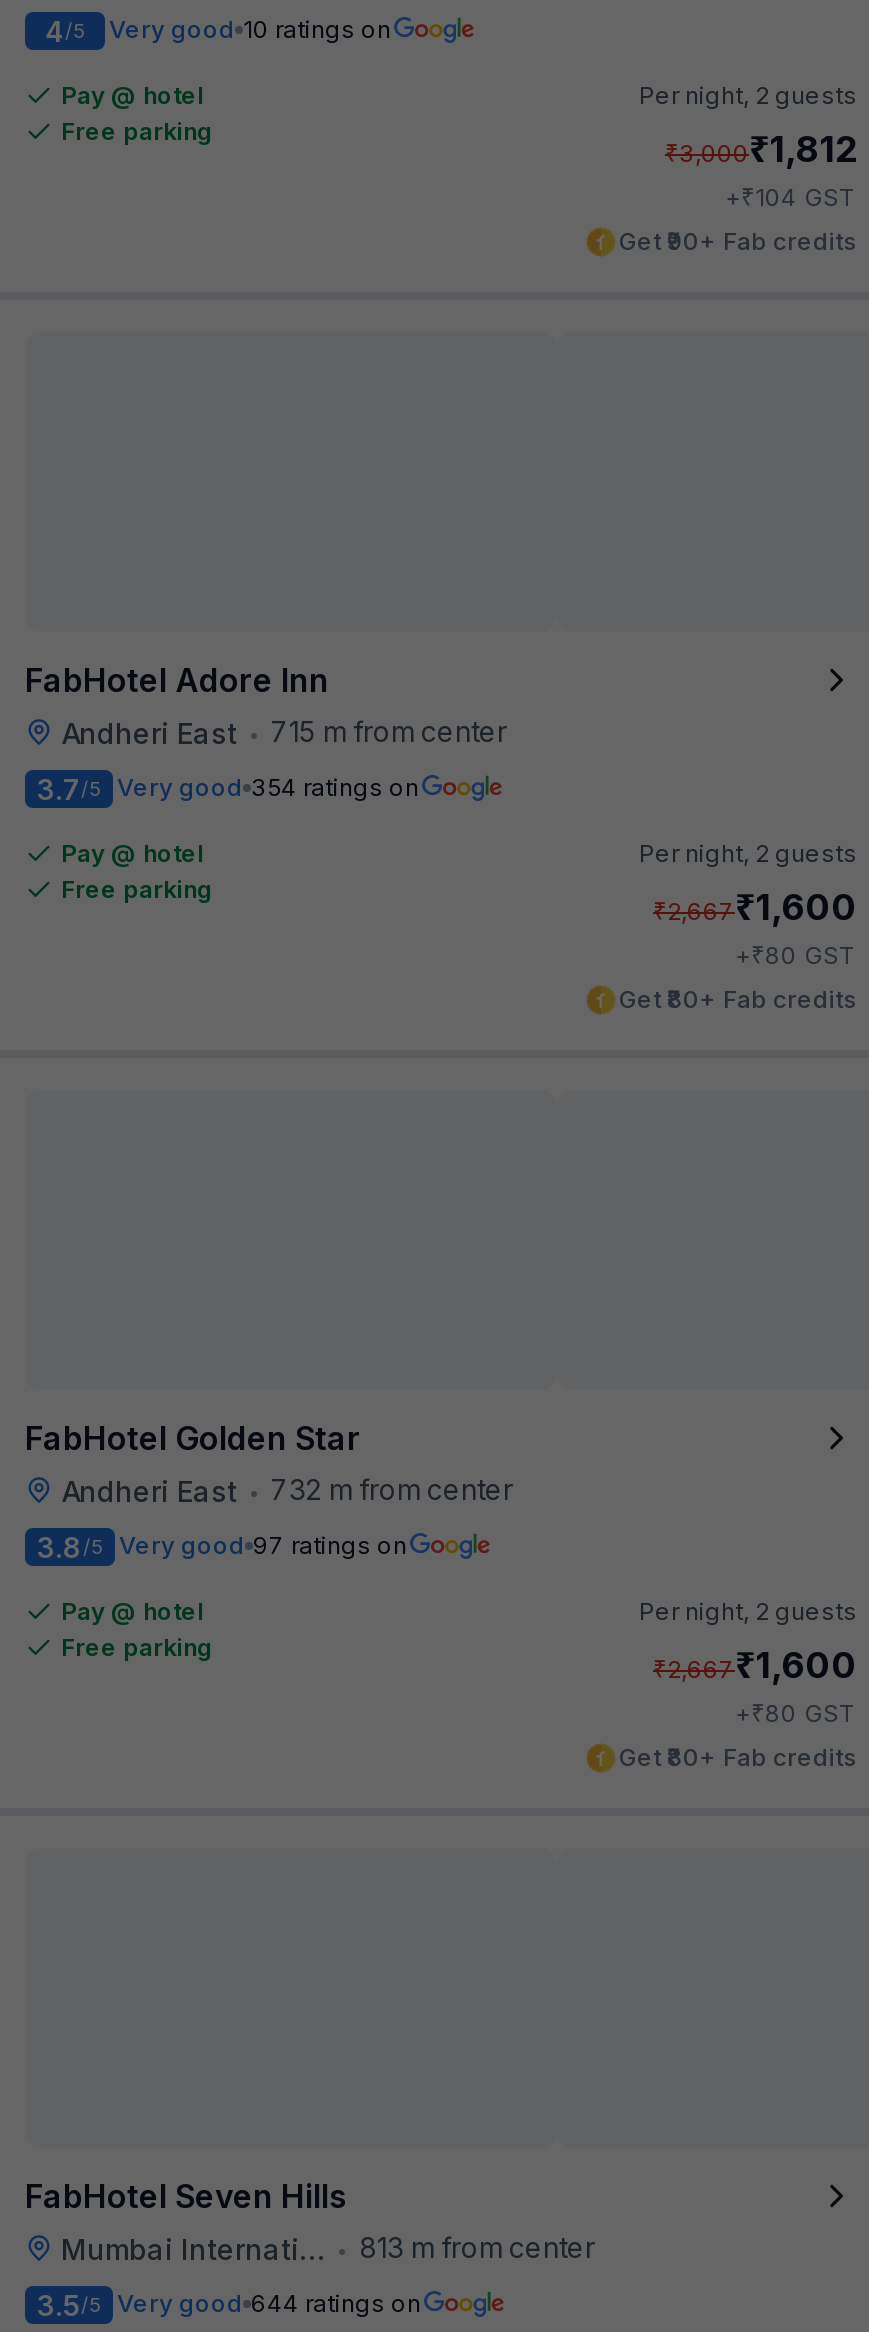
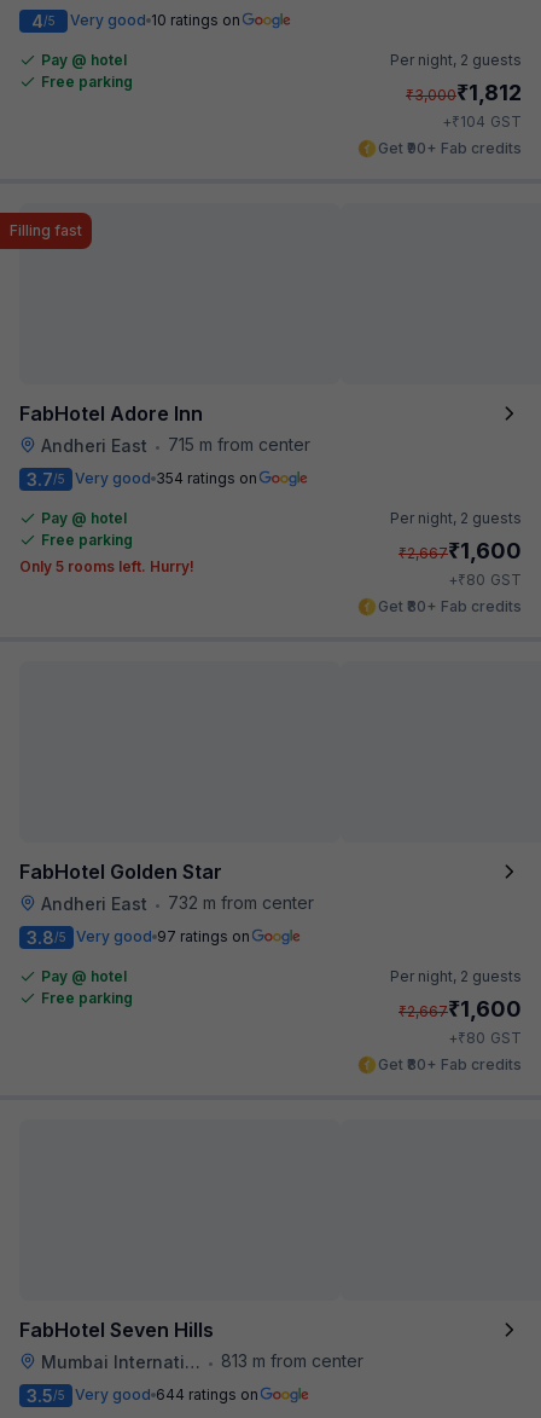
+ Filling fast

+ Only 5 rooms left. Hurry!
